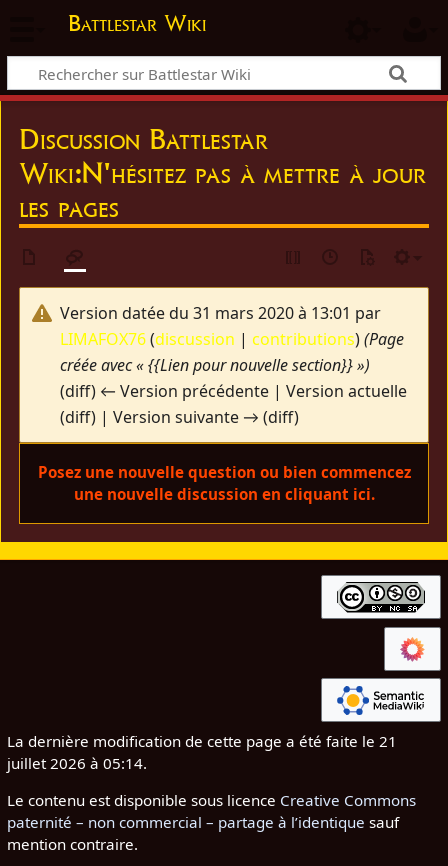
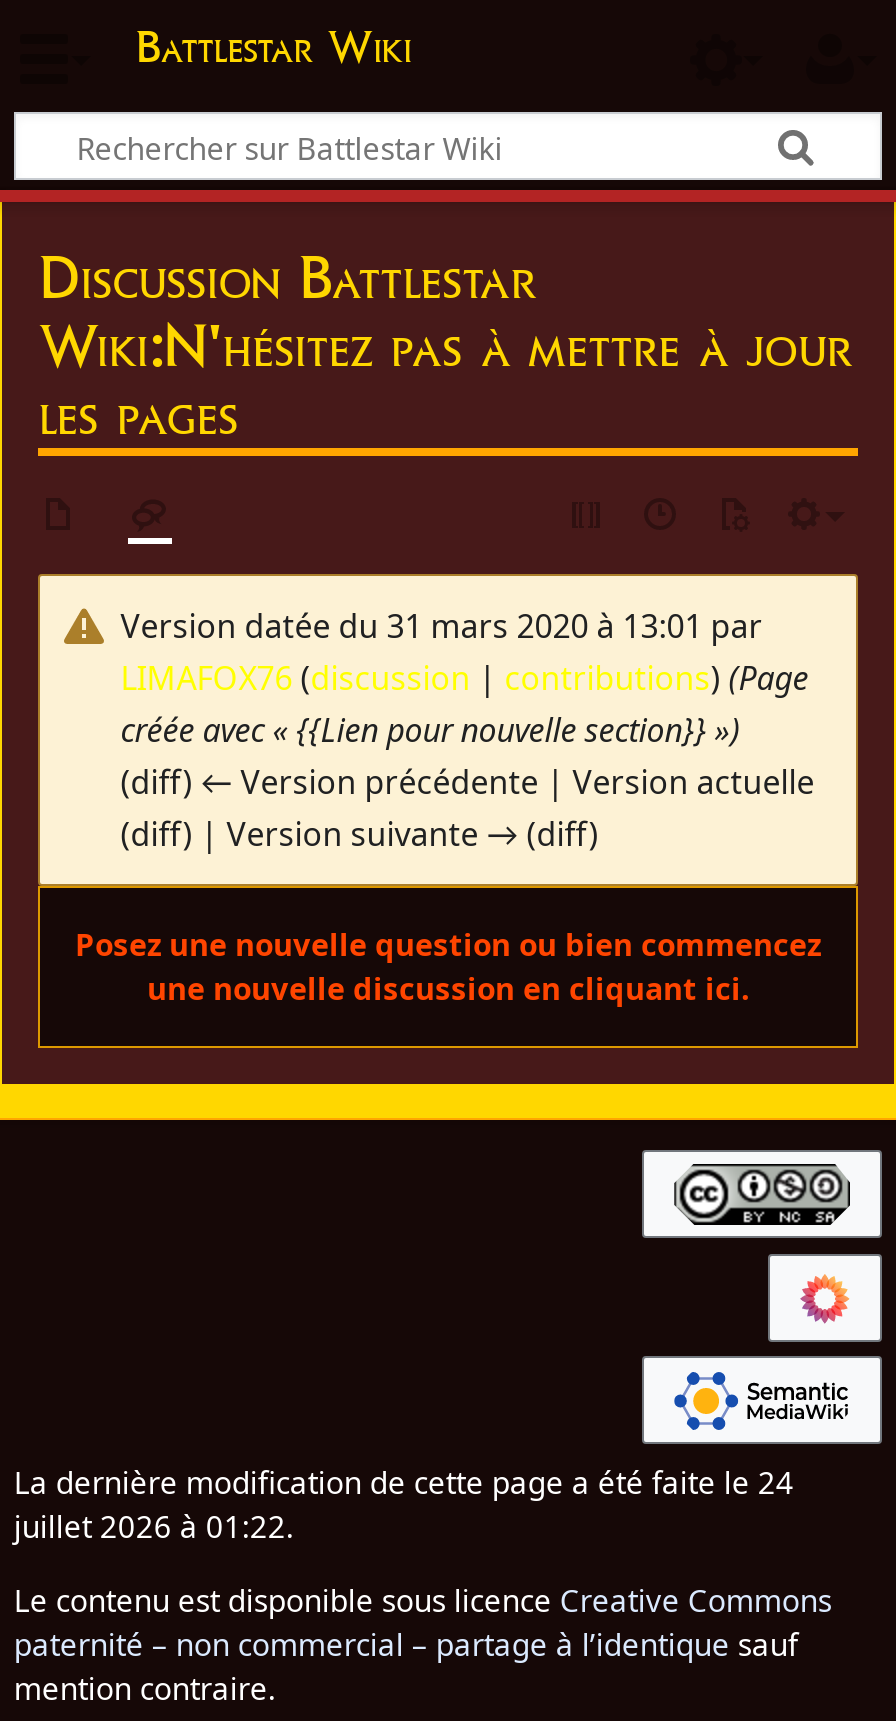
- La dernière modification de cette page a été faite le 21
+ La dernière modification de cette page a été faite le 24

- juillet 2026 à 05:14.
+ juillet 2026 à 01:22.
